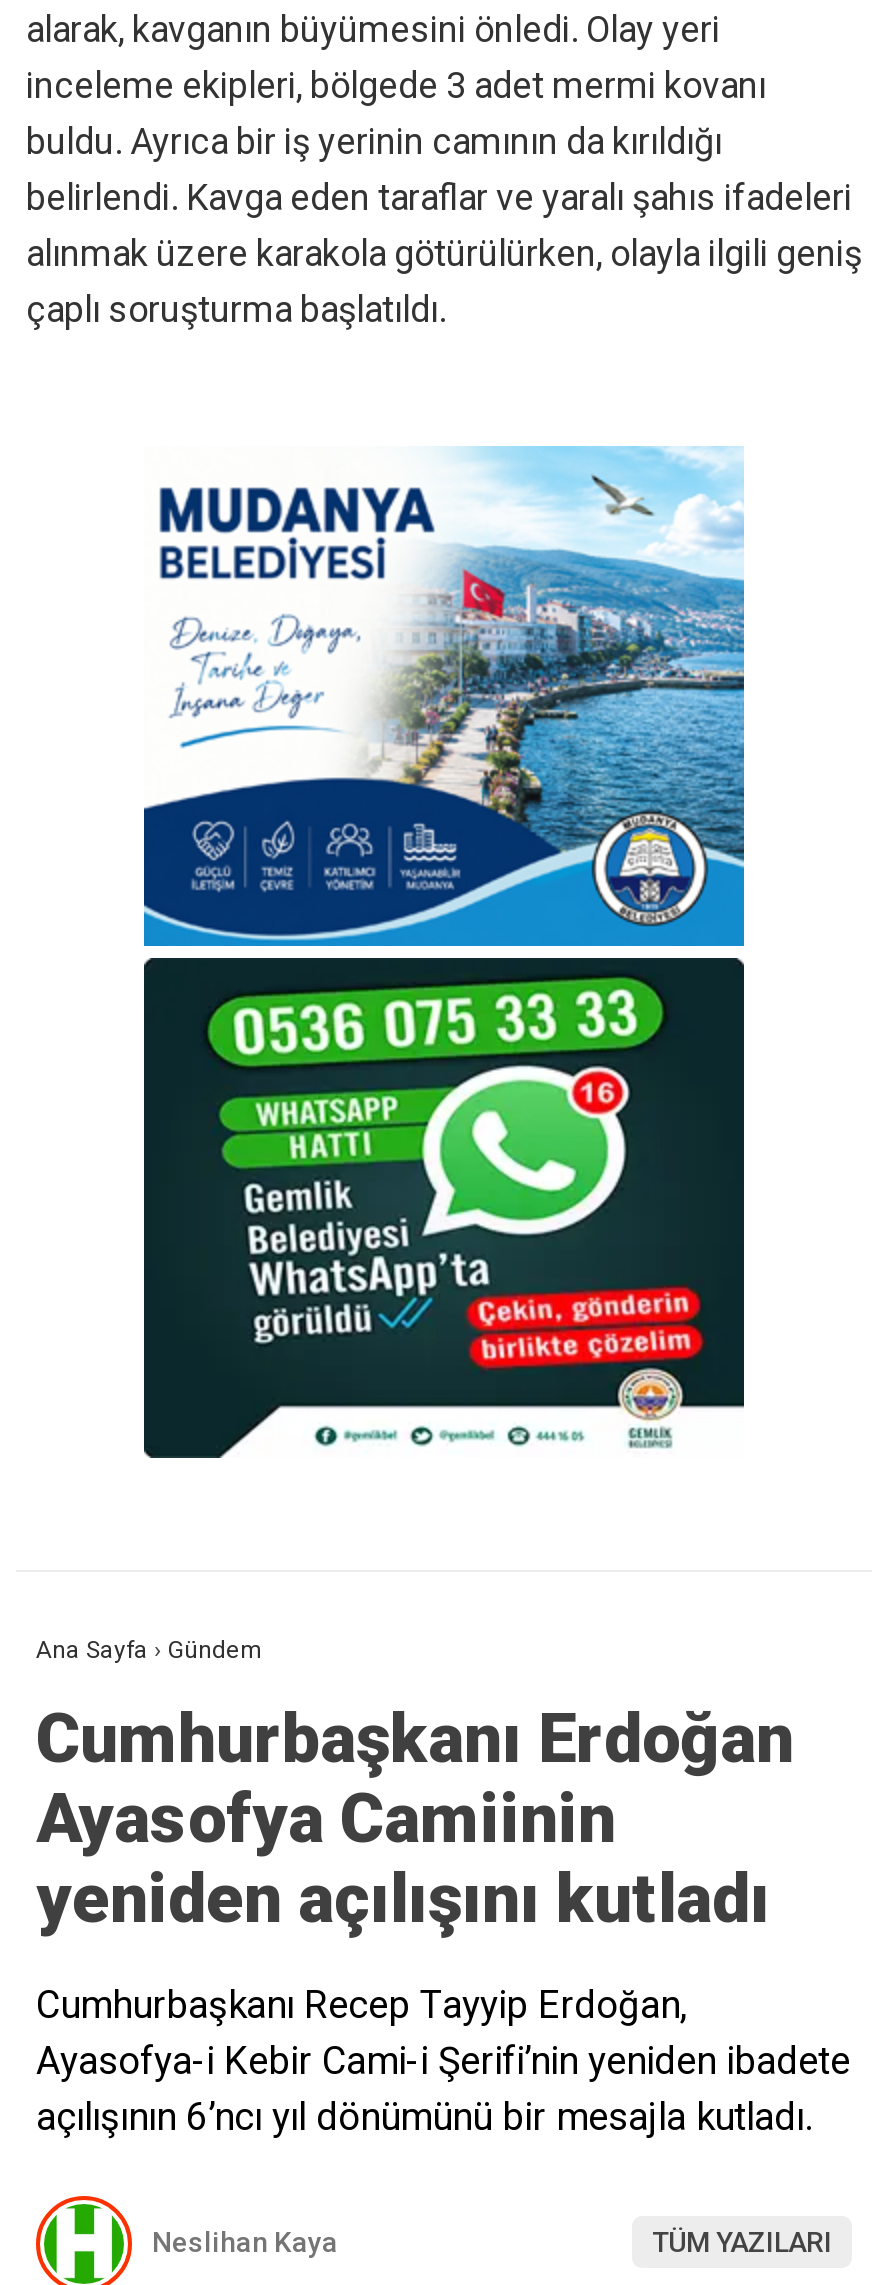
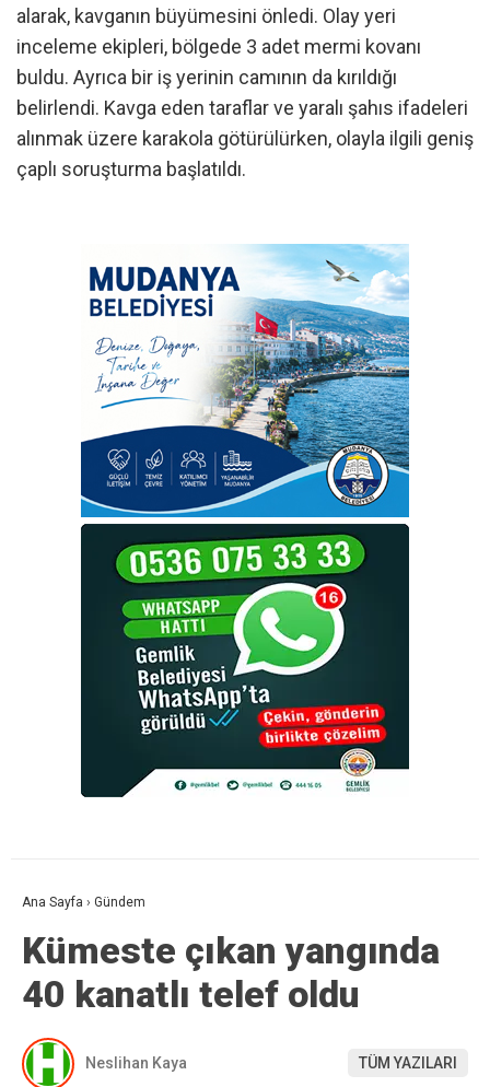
- Cumhurbaşkanı Erdoğan
- Ayasofya Camiinin
- yeniden açılışını kutladı
- Cumhurbaşkanı Recep Tayyip Erdoğan,
- Ayasofya-i Kebir Cami-i Şerifi’nin yeniden ibadete
- açılışının 6’ncı yıl dönümünü bir mesajla kutladı.
+ Kümeste çıkan yangında
+ 40 kanatlı telef oldu
